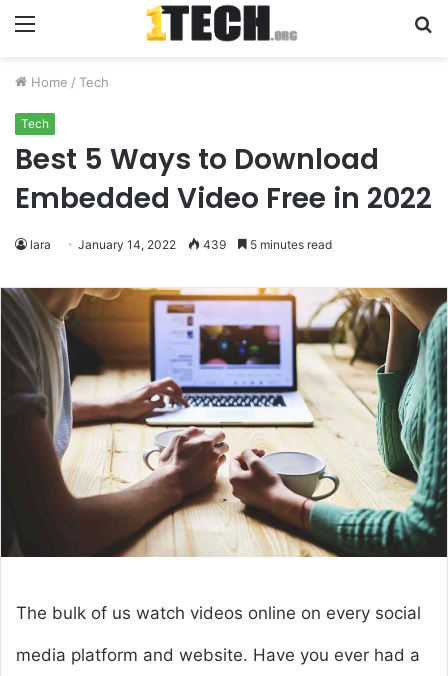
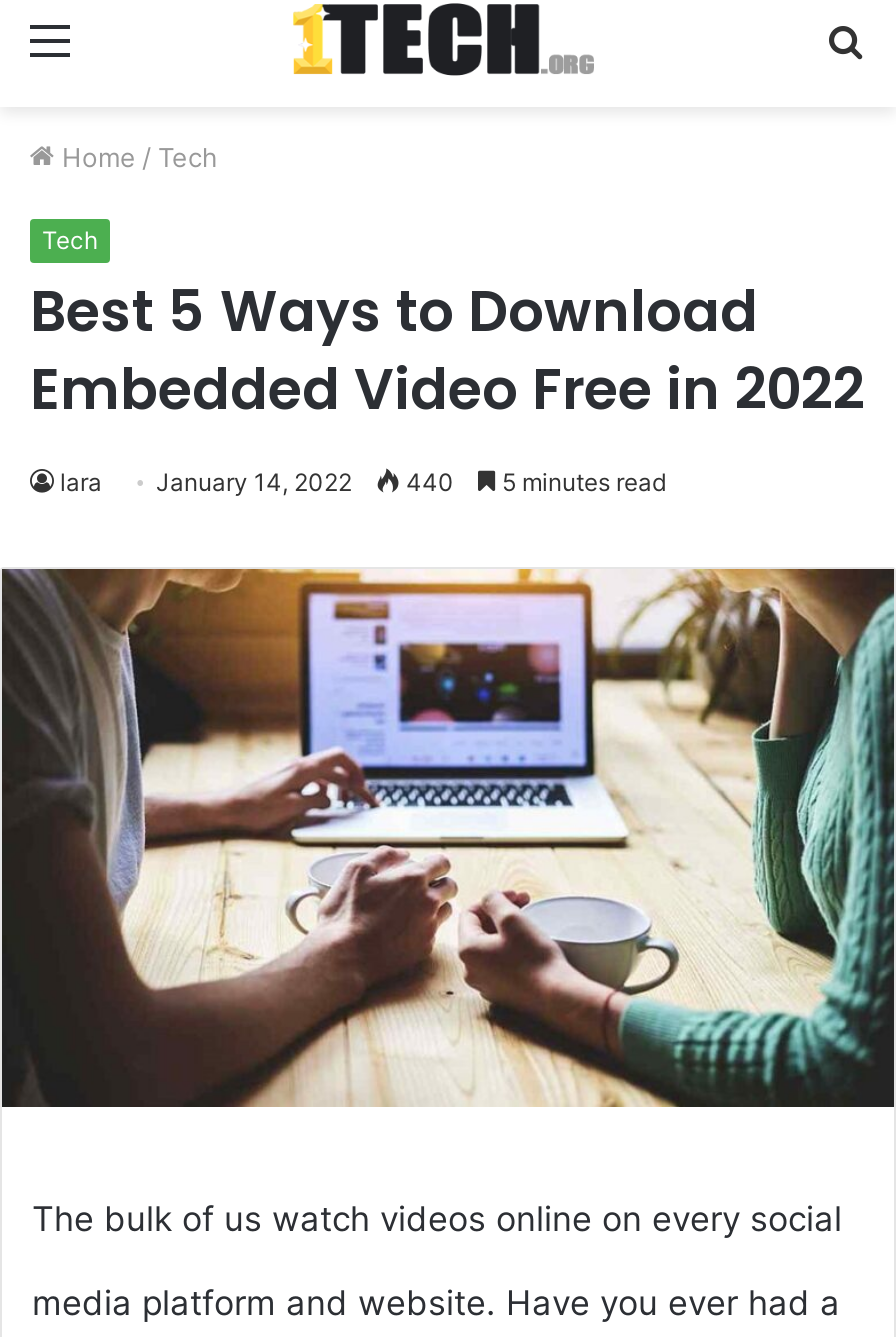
- lara January 14, 2022 439 5 minutes read
+ lara January 14, 2022 440 5 minutes read
